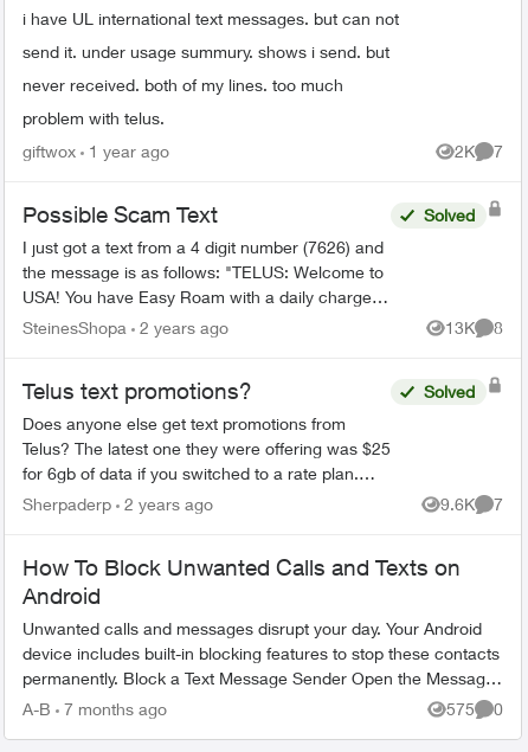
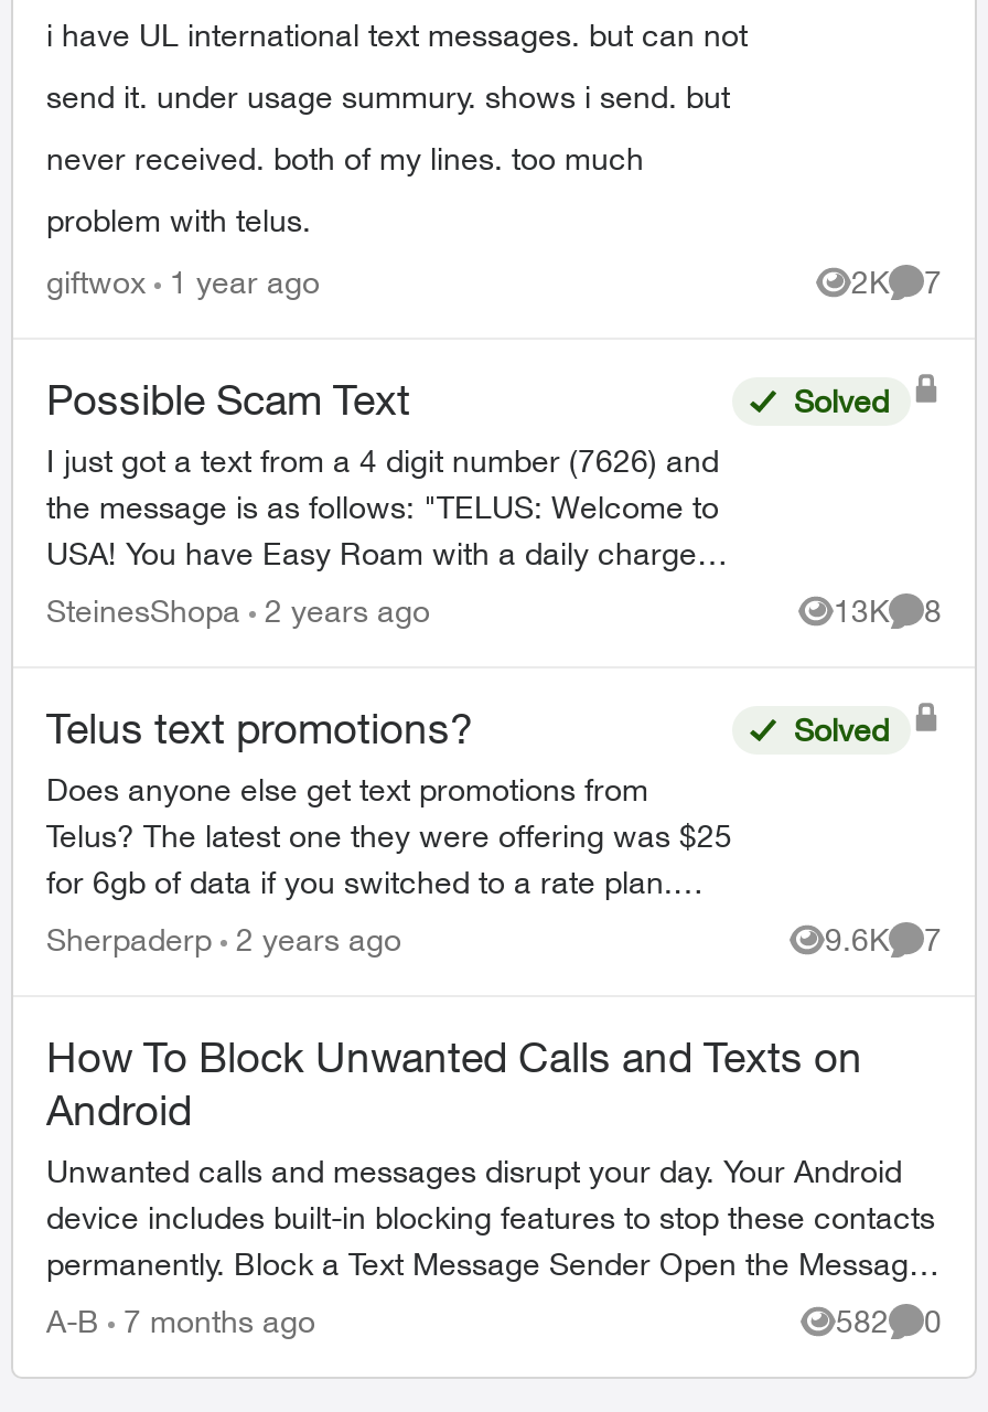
- 575 0
+ 582 0
